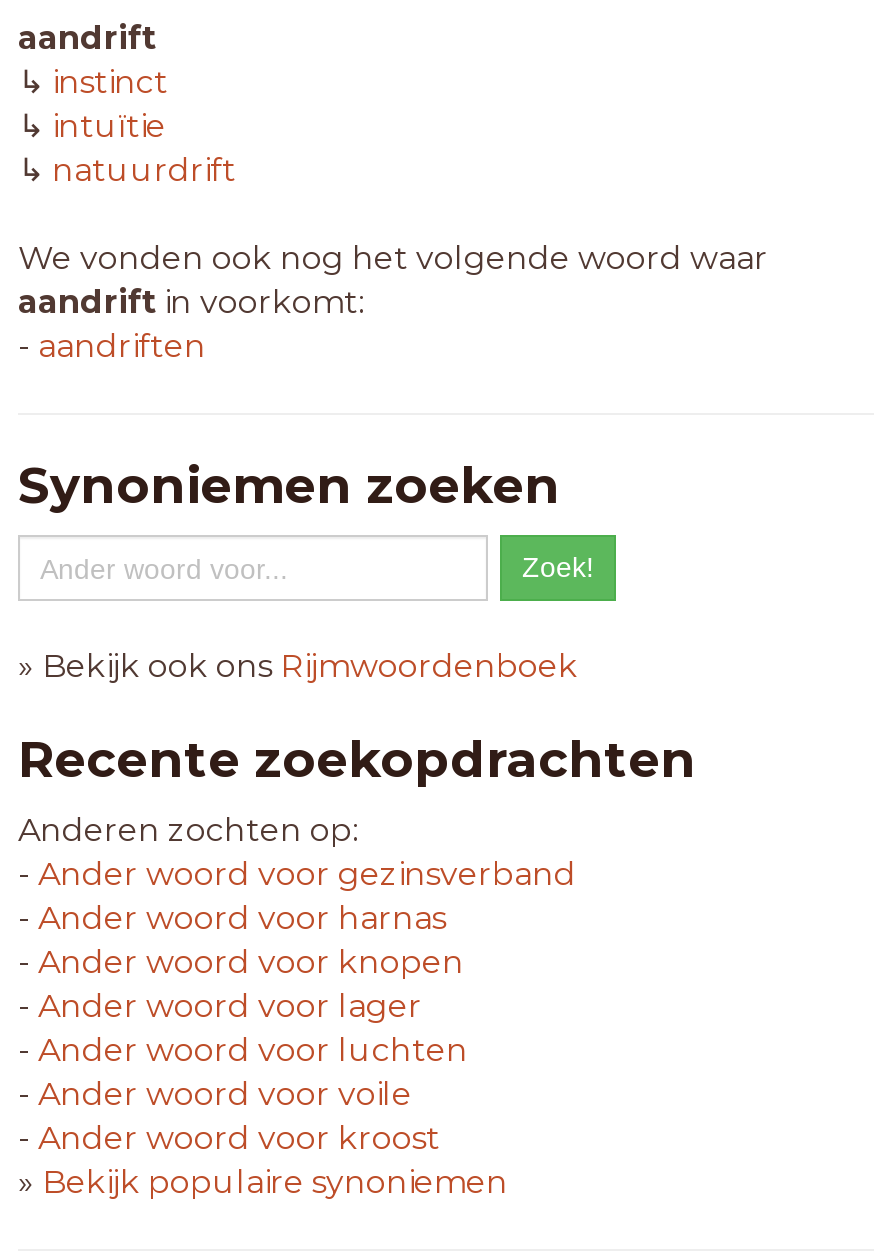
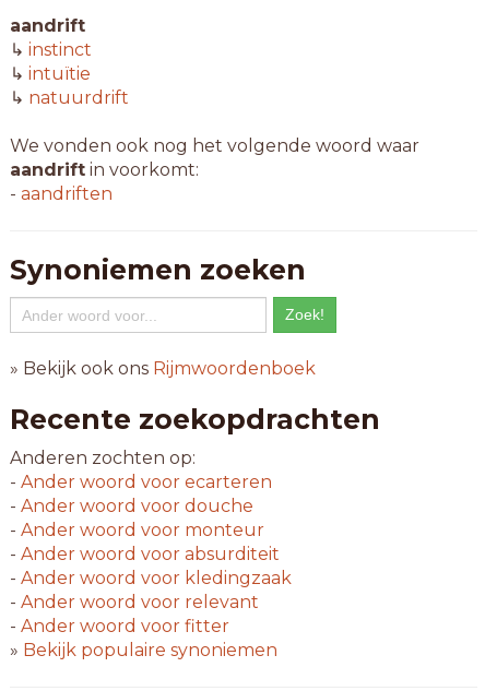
- - Ander woord voor gezinsverband
+ - Ander woord voor ecarteren

- - Ander woord voor harnas
+ - Ander woord voor douche

- - Ander woord voor knopen
+ - Ander woord voor monteur

- - Ander woord voor lager
+ - Ander woord voor absurditeit

- - Ander woord voor luchten
+ - Ander woord voor kledingzaak

- - Ander woord voor voile
+ - Ander woord voor relevant

- - Ander woord voor kroost
+ - Ander woord voor fitter
